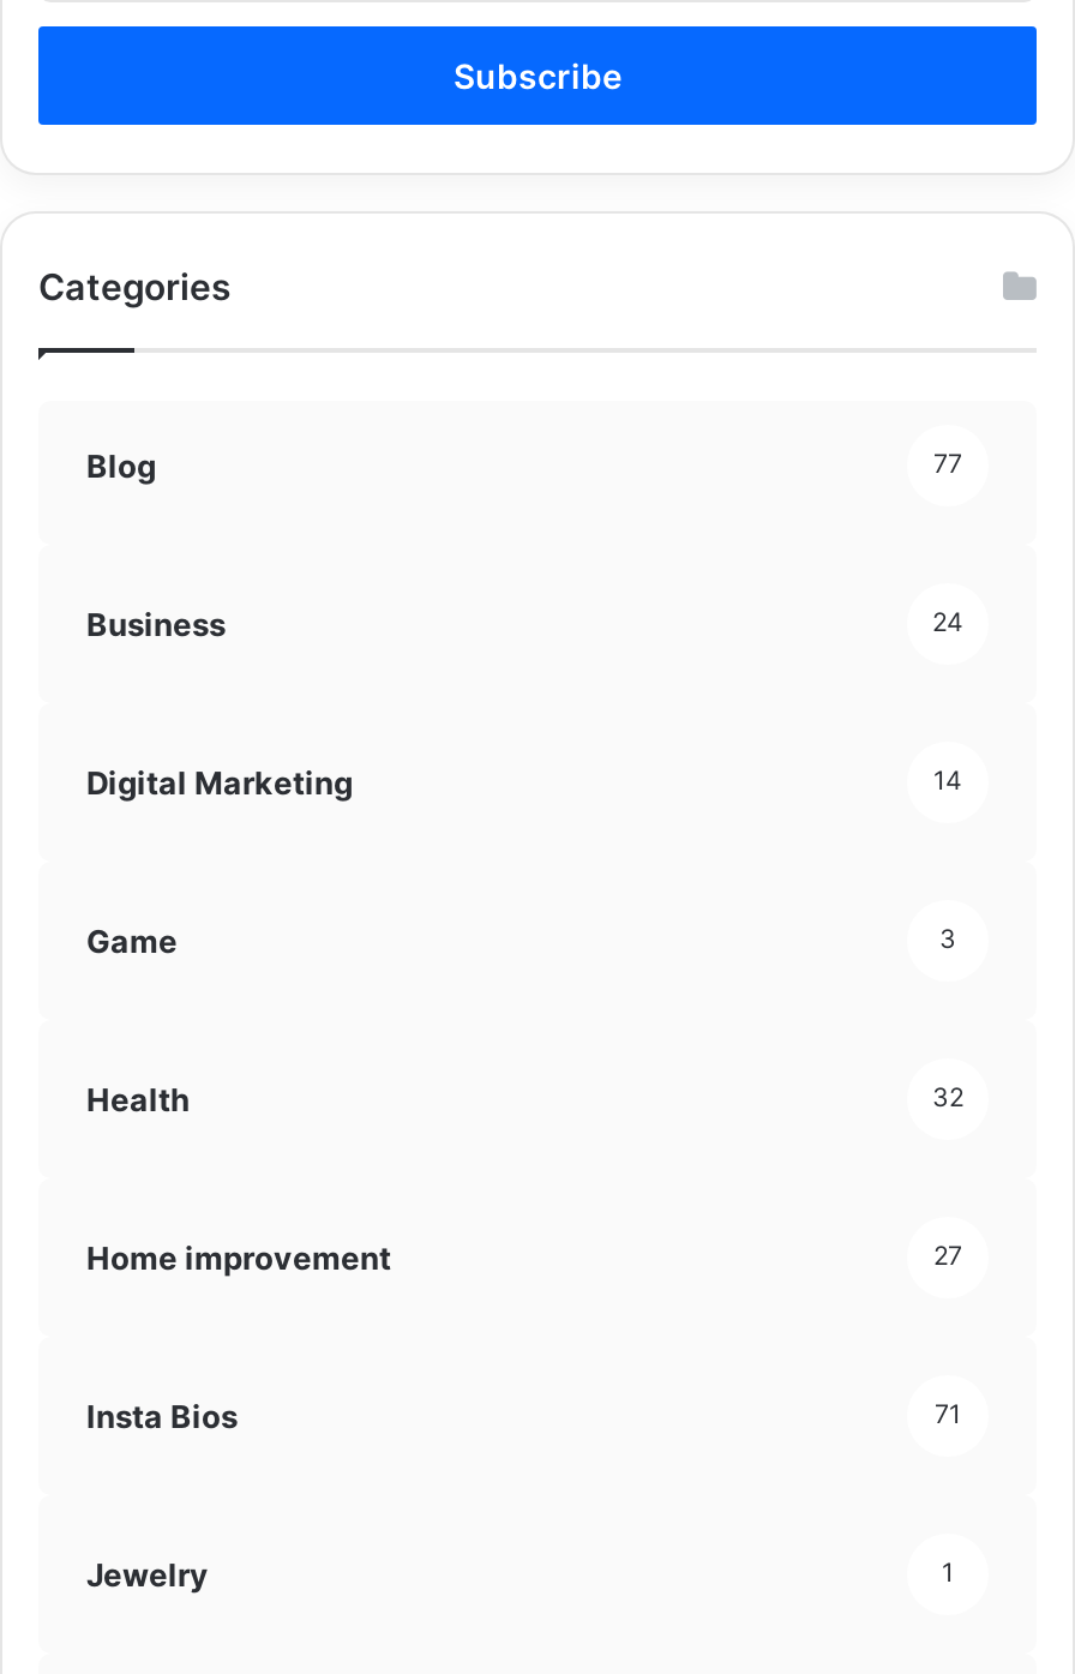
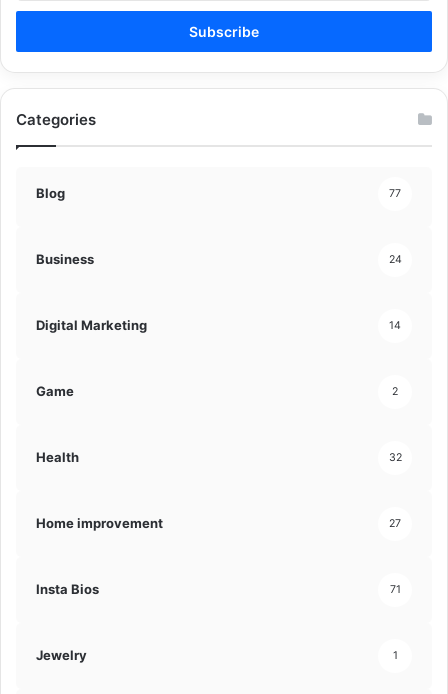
- 3
+ 2
